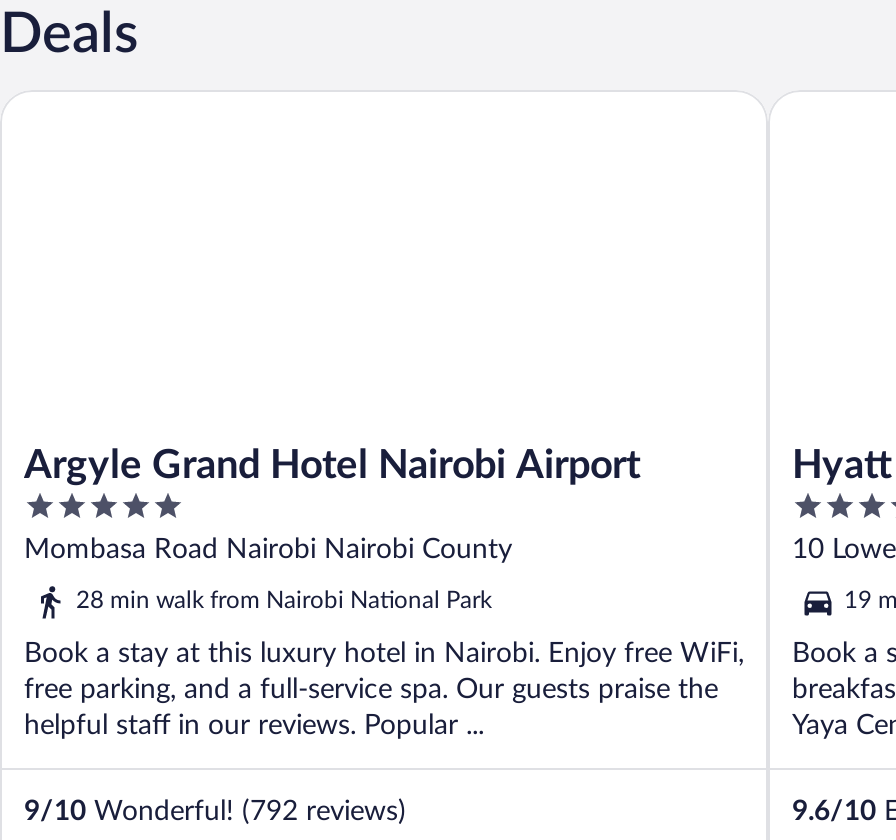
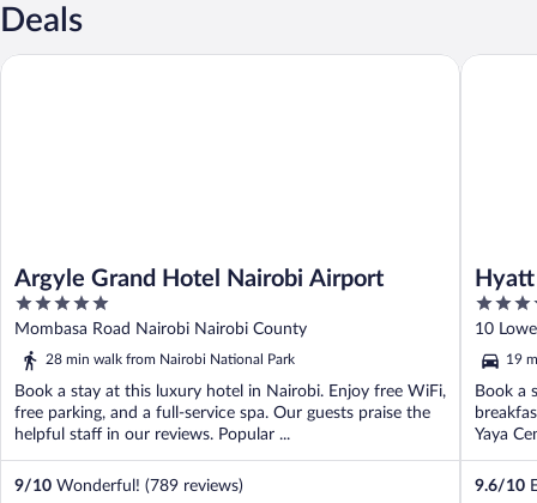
- 9/10 Wonderful! (792 reviews)
+ 9/10 Wonderful! (789 reviews)
